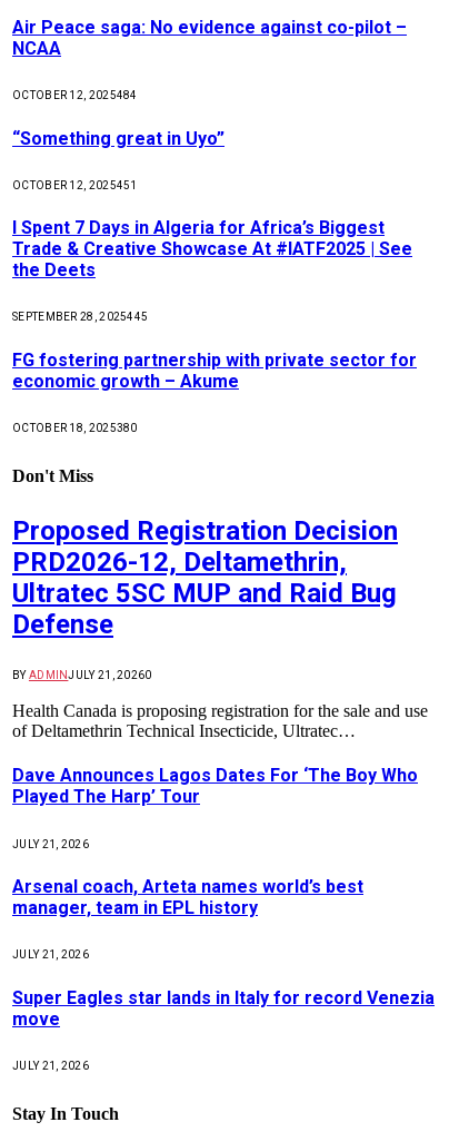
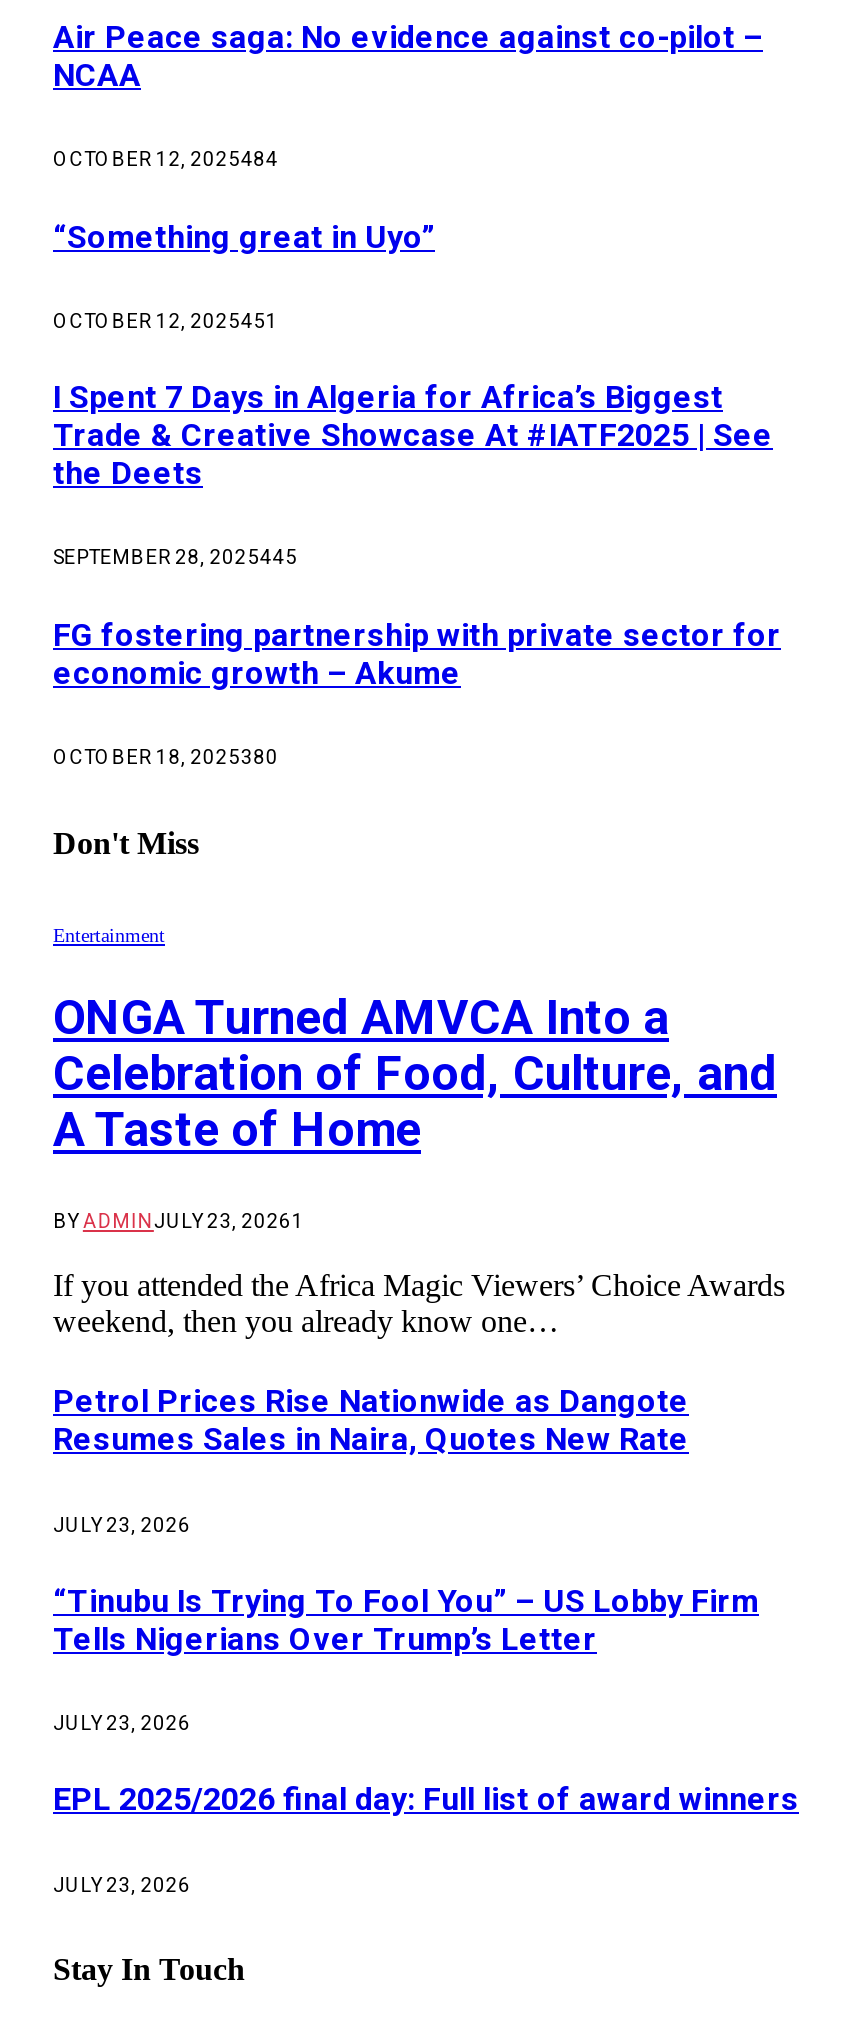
- Proposed Registration Decision
- PRD2026-12, Deltamethrin,
- Ultratec 5SC MUP and Raid Bug
- Defense
- BY ADMIN JULY 21, 20260
- Health Canada is proposing registration for the sale and use
- of Deltamethrin Technical Insecticide, Ultratec…
- Dave Announces Lagos Dates For ‘The Boy Who
- Played The Harp’ Tour
- JULY 21, 2026
- Arsenal coach, Arteta names world’s best
- manager, team in EPL history
- JULY 21, 2026
- Super Eagles star lands in Italy for record Venezia
- move
- JULY 21, 2026
+ Entertainment
+ ONGA Turned AMVCA Into a
+ Celebration of Food, Culture, and
+ A Taste of Home
+ BY ADMIN JULY 23, 2026 1
+ If you attended the Africa Magic Viewers’ Choice Awards
+ weekend, then you already know one…
+ Petrol Prices Rise Nationwide as Dangote
+ Resumes Sales in Naira, Quotes New Rate
+ JULY 23, 2026
+ “Tinubu Is Trying To Fool You” – US Lobby Firm
+ Tells Nigerians Over Trump’s Letter
+ JULY 23, 2026
+ EPL 2025/2026 final day: Full list of award winners
+ JULY 23, 2026
